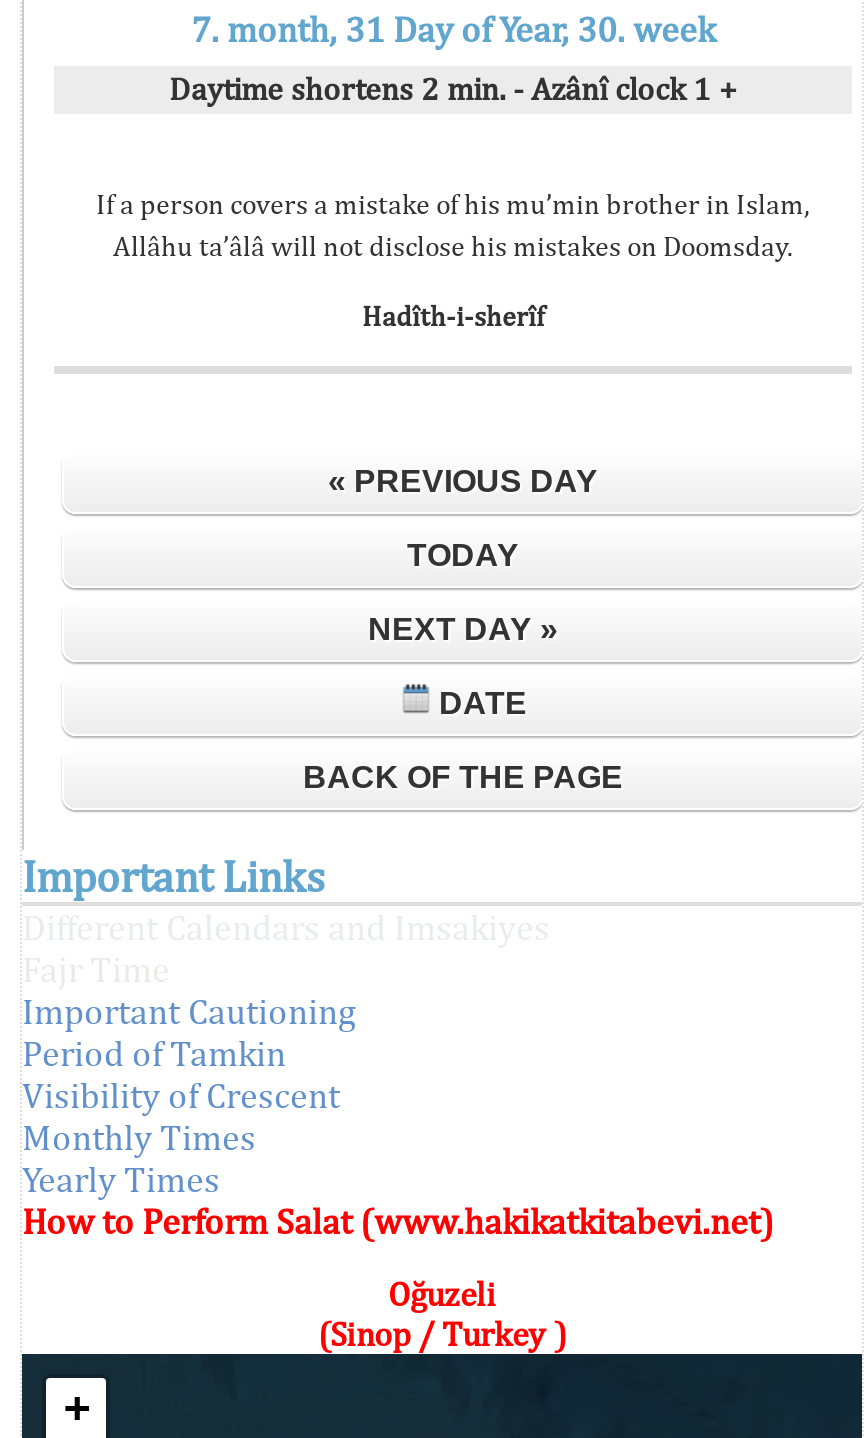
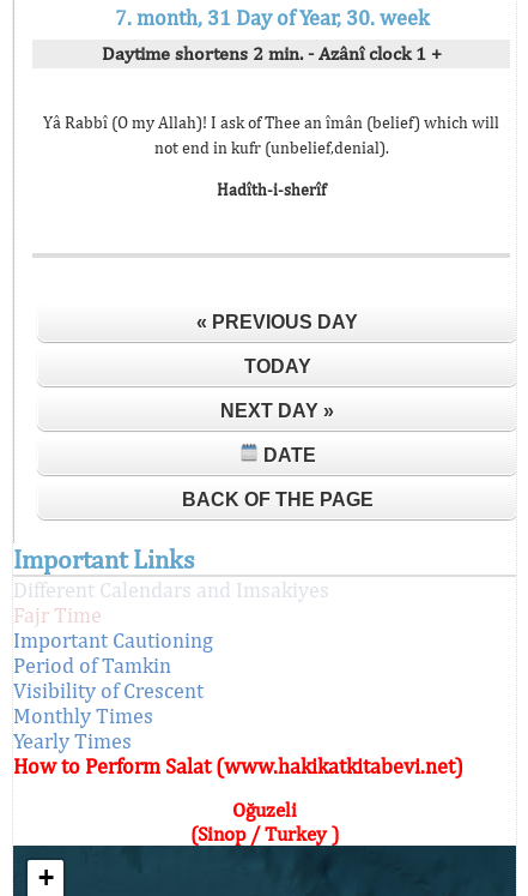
- If a person covers a mistake of his mu’min brother in Islam,
- Allâhu ta’âlâ will not disclose his mistakes on Doomsday.
+ Yâ Rabbî (O my Allah)! I ask of Thee an îmân (belief) which will
+ not end in kufr (unbelief,denial).
